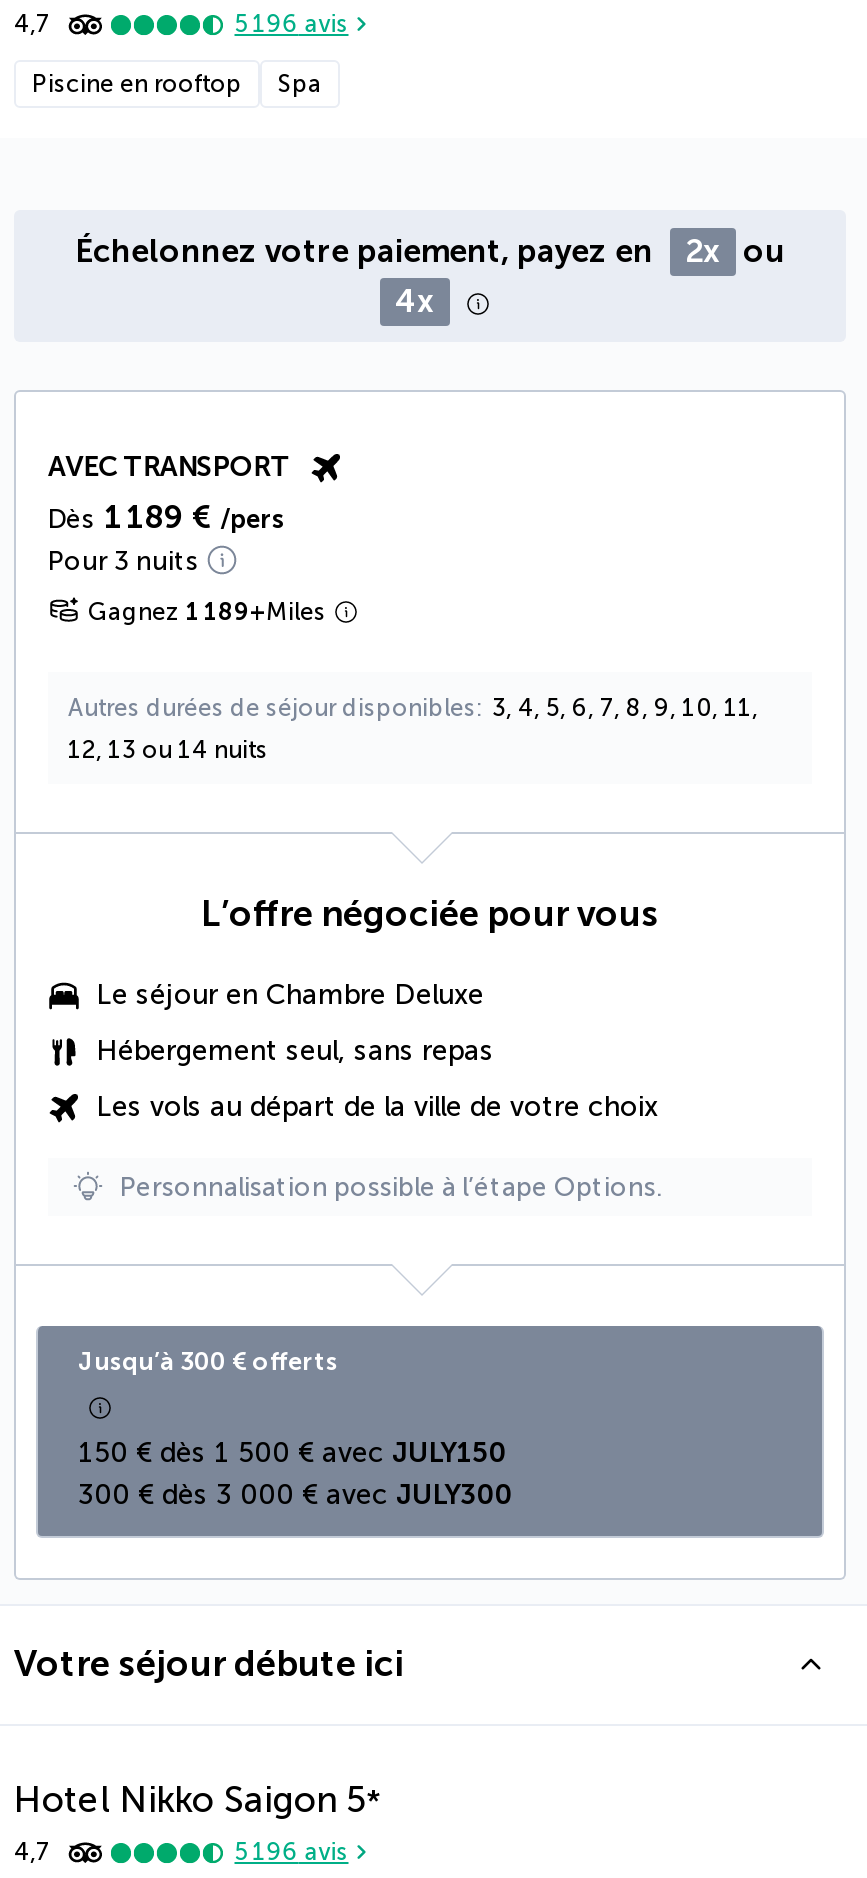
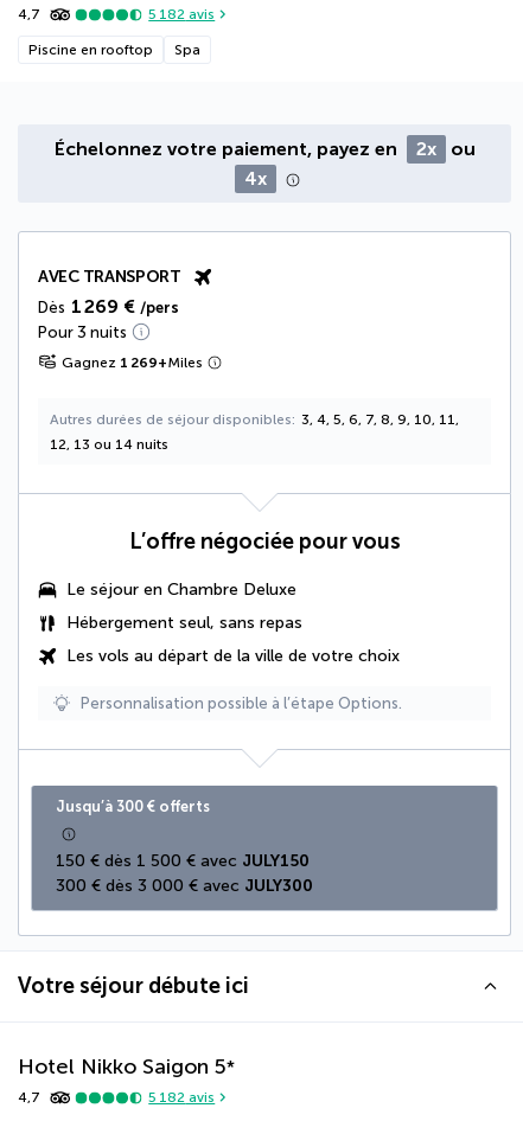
- 5 196 avis
+ 5 182 avis

- Dès 1 189 € /pers
+ Dès 1 269 € /pers

- Gagnez 1 189+Miles
+ Gagnez 1 269+Miles

- 5 196 avis
+ 5 182 avis
